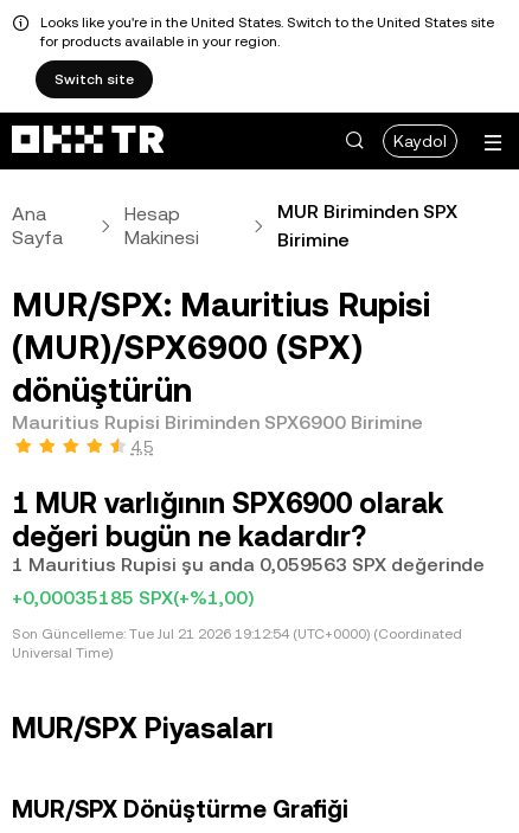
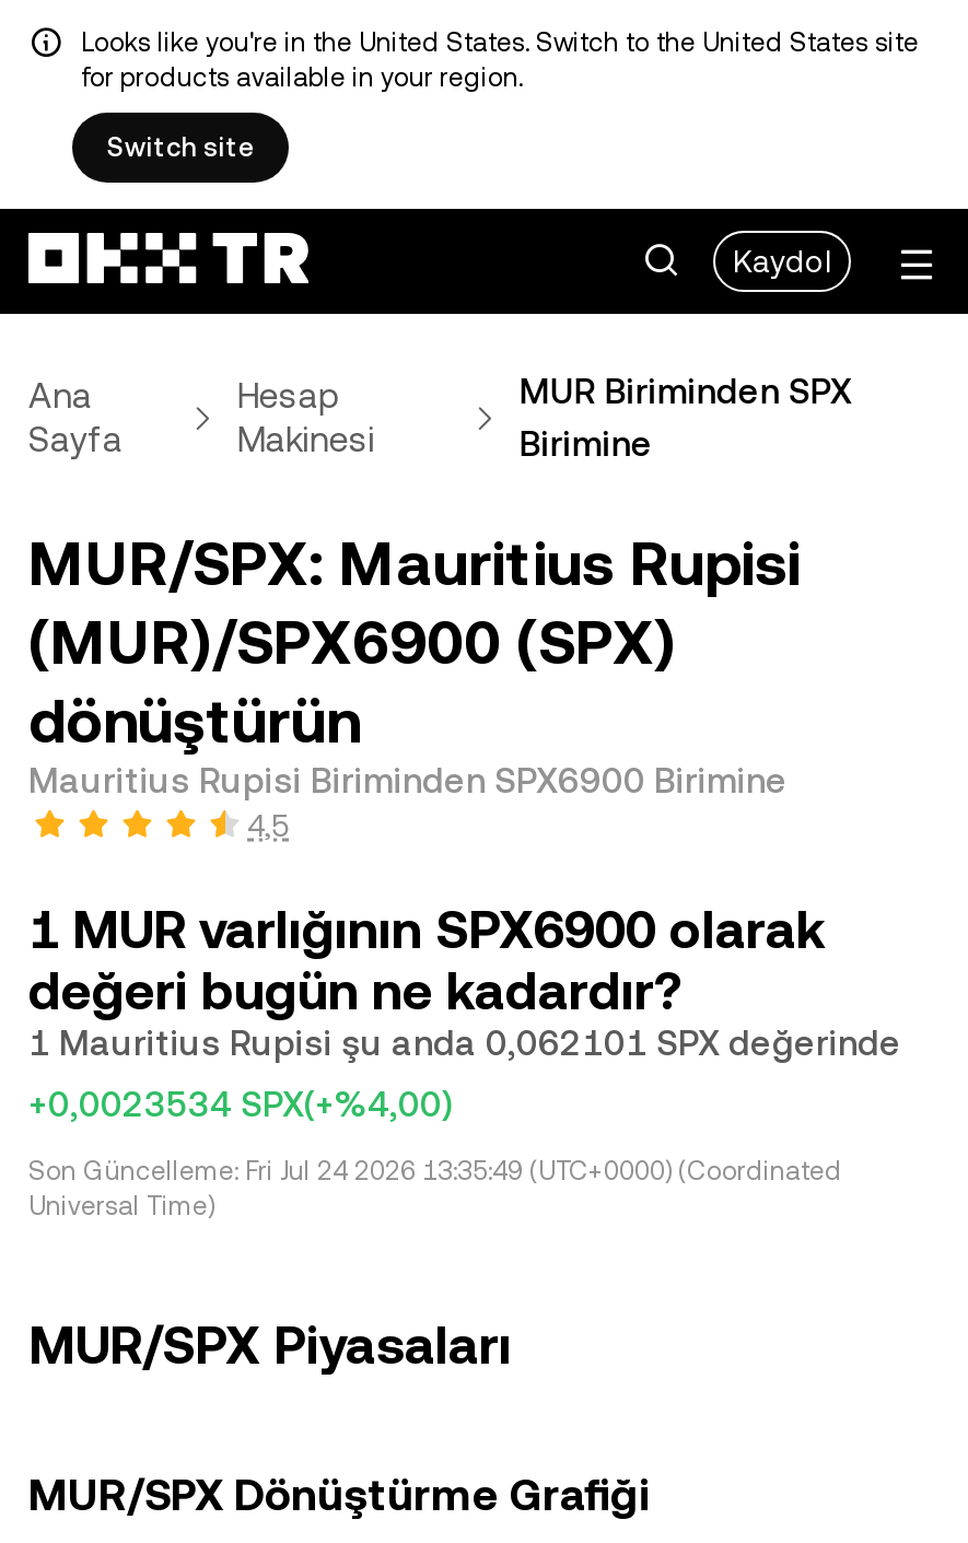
- 1 Mauritius Rupisi şu anda 0,059563 SPX değerinde
+ 1 Mauritius Rupisi şu anda 0,062101 SPX değerinde

- +0,00035185 SPX(+%1,00)
+ +0,0023534 SPX(+%4,00)

- Son Güncelleme: Tue Jul 21 2026 19:12:54 (UTC+0000) (Coordinated
+ Son Güncelleme: Fri Jul 24 2026 13:35:49 (UTC+0000) (Coordinated
